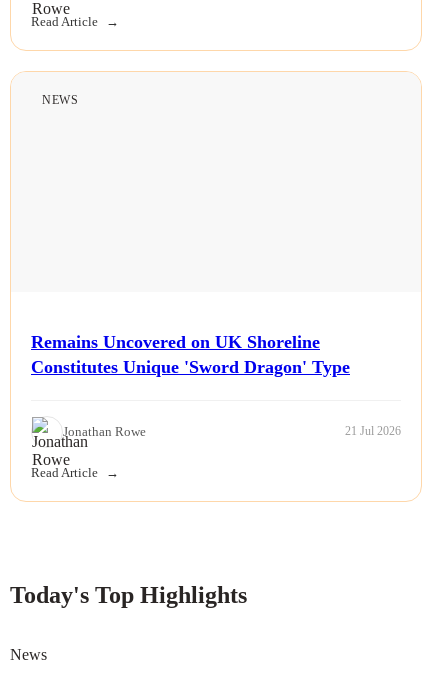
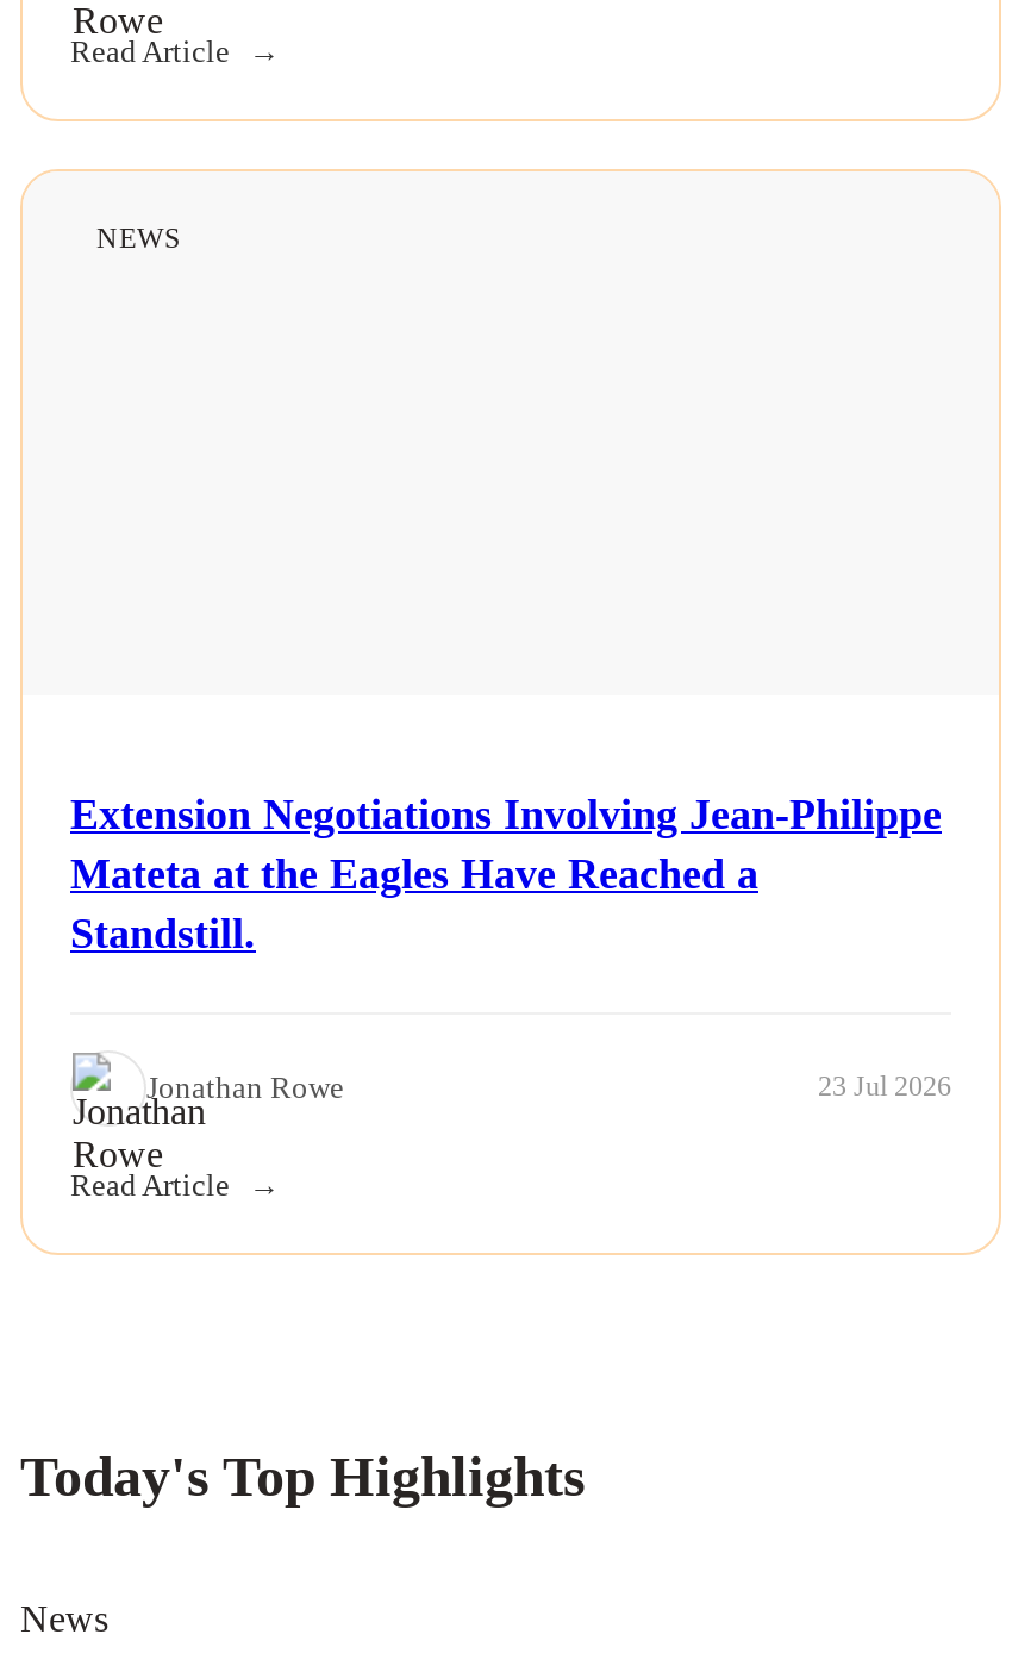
- Remains Uncovered on UK Shoreline
- Constitutes Unique 'Sword Dragon' Type
+ Extension Negotiations Involving Jean-Philippe
+ Mateta at the Eagles Have Reached a
+ Standstill.

- 21 Jul 2026
+ 23 Jul 2026
